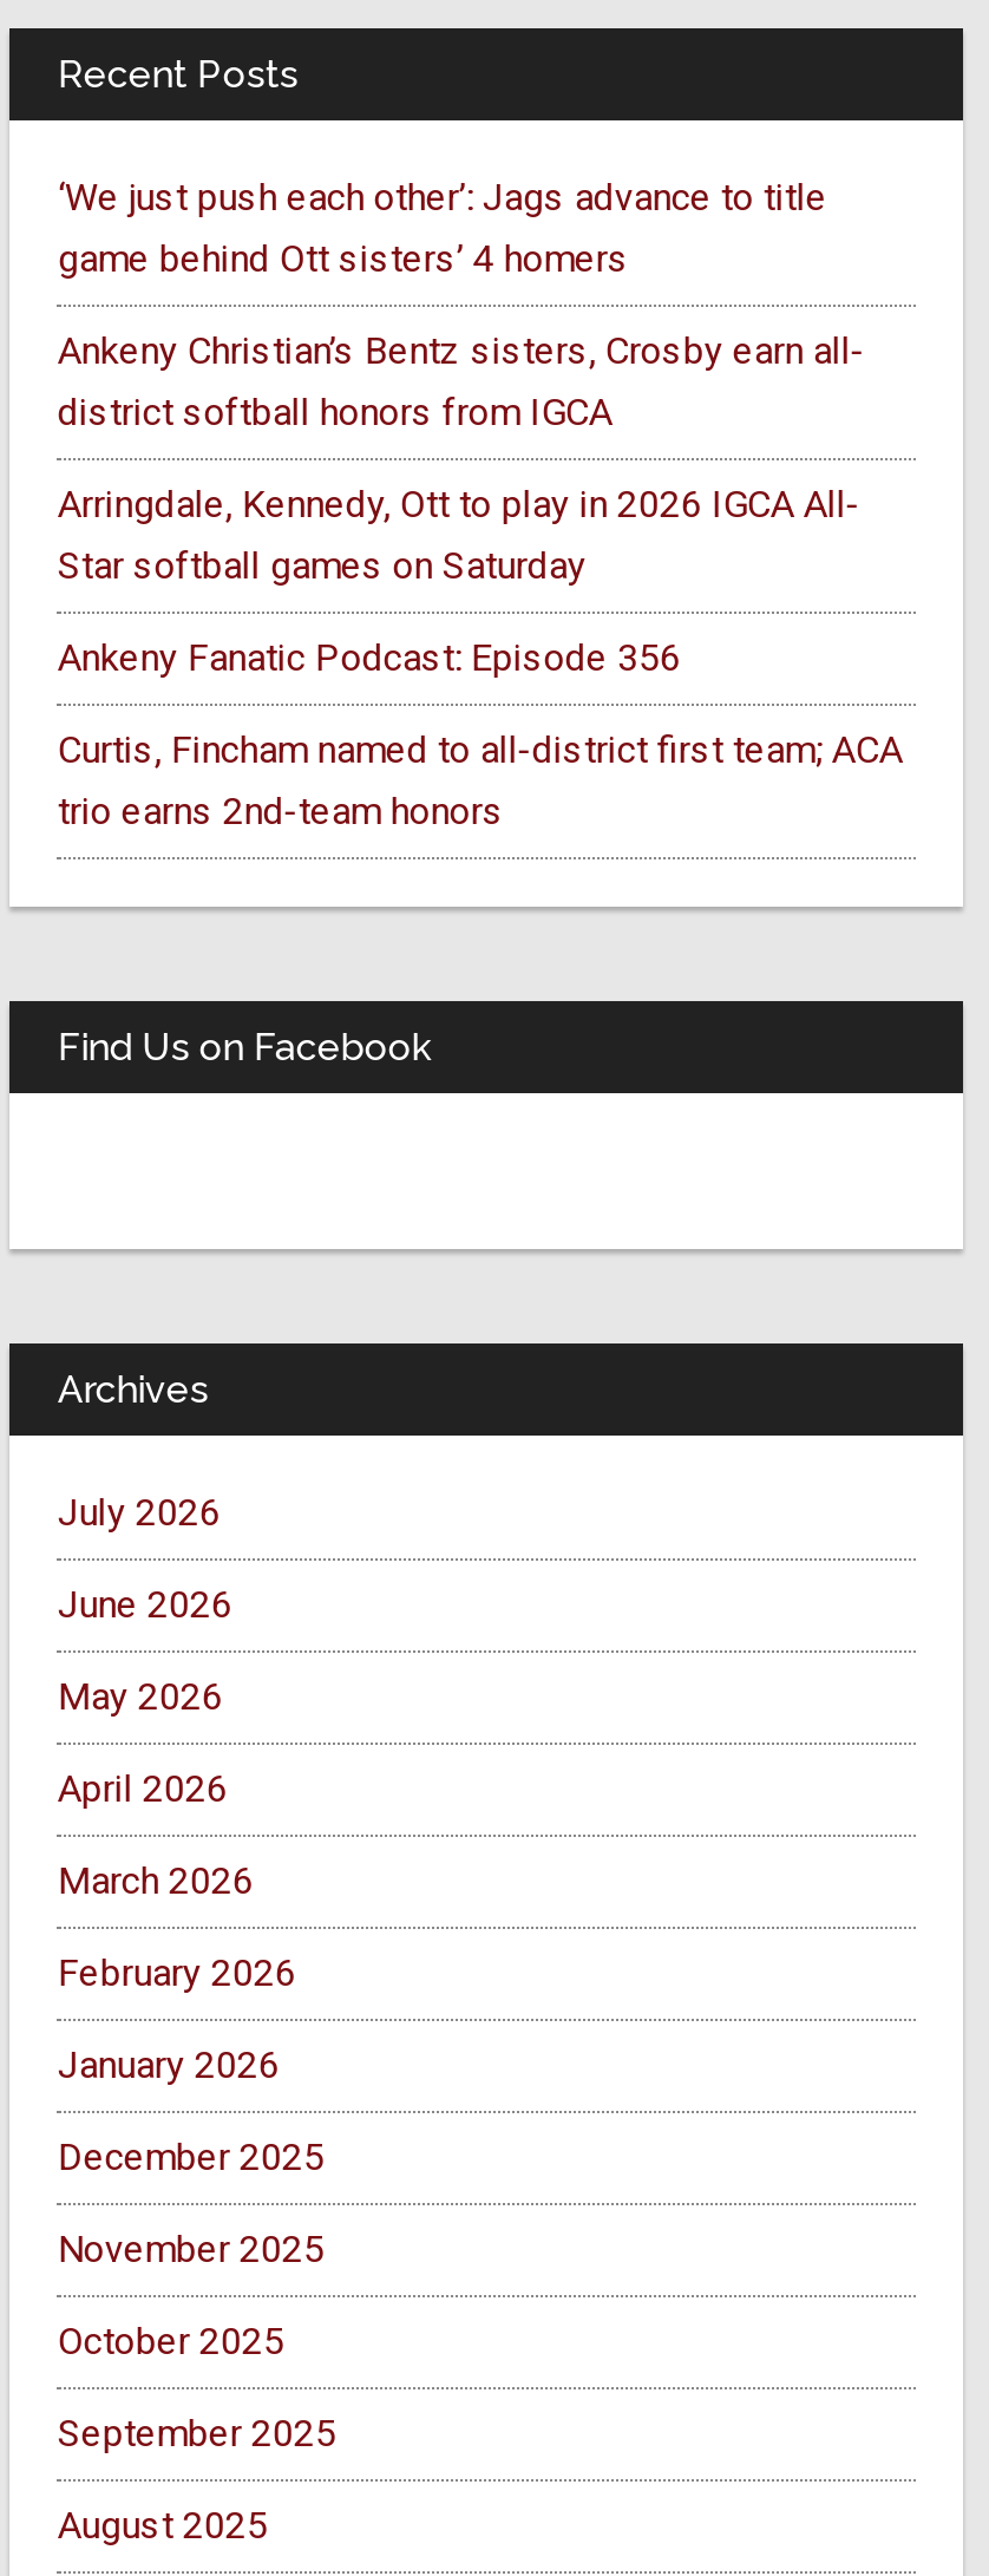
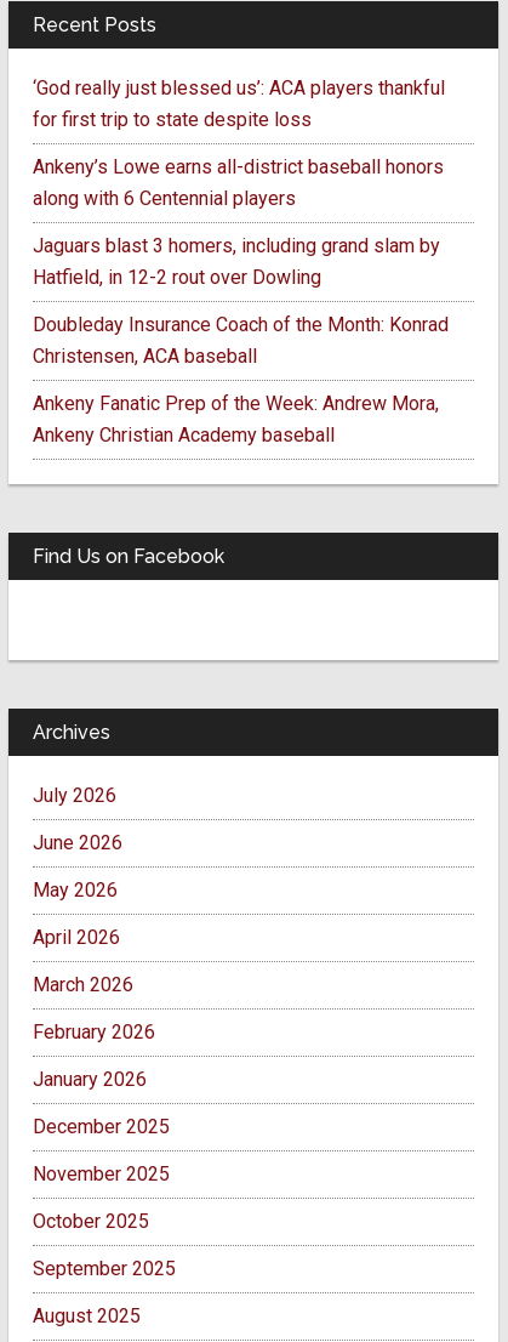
- ‘We just push each other’: Jags advance to title
- game behind Ott sisters’ 4 homers
+ ‘God really just blessed us’: ACA players thankful
+ for first trip to state despite loss

- Ankeny Christian’s Bentz sisters, Crosby earn all-
- district softball honors from IGCA
+ Ankeny’s Lowe earns all-district baseball honors
+ along with 6 Centennial players

- Arringdale, Kennedy, Ott to play in 2026 IGCA All-
- Star softball games on Saturday
+ Jaguars blast 3 homers, including grand slam by
+ Hatfield, in 12-2 rout over Dowling

- Ankeny Fanatic Podcast: Episode 356
+ Doubleday Insurance Coach of the Month: Konrad
+ Christensen, ACA baseball

- Curtis, Fincham named to all-district first team; ACA
- trio earns 2nd-team honors
+ Ankeny Fanatic Prep of the Week: Andrew Mora,
+ Ankeny Christian Academy baseball
